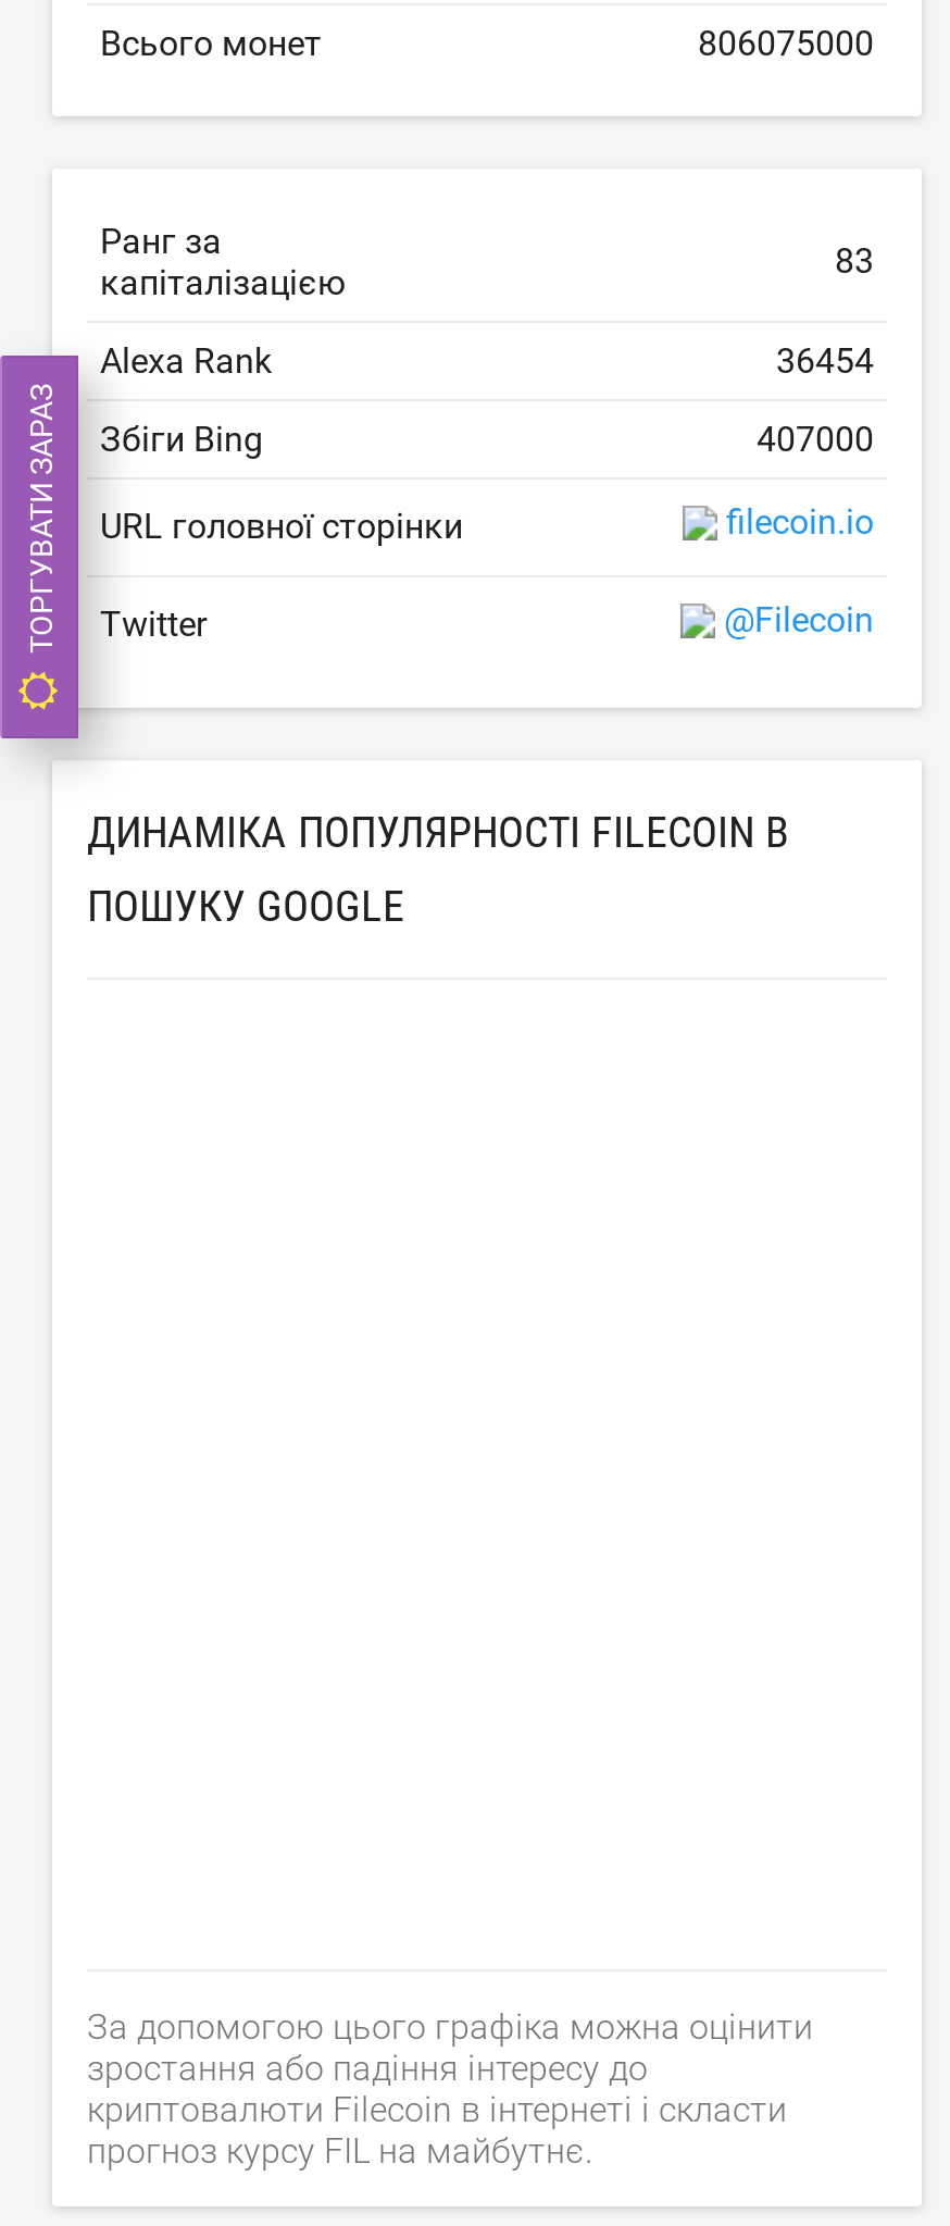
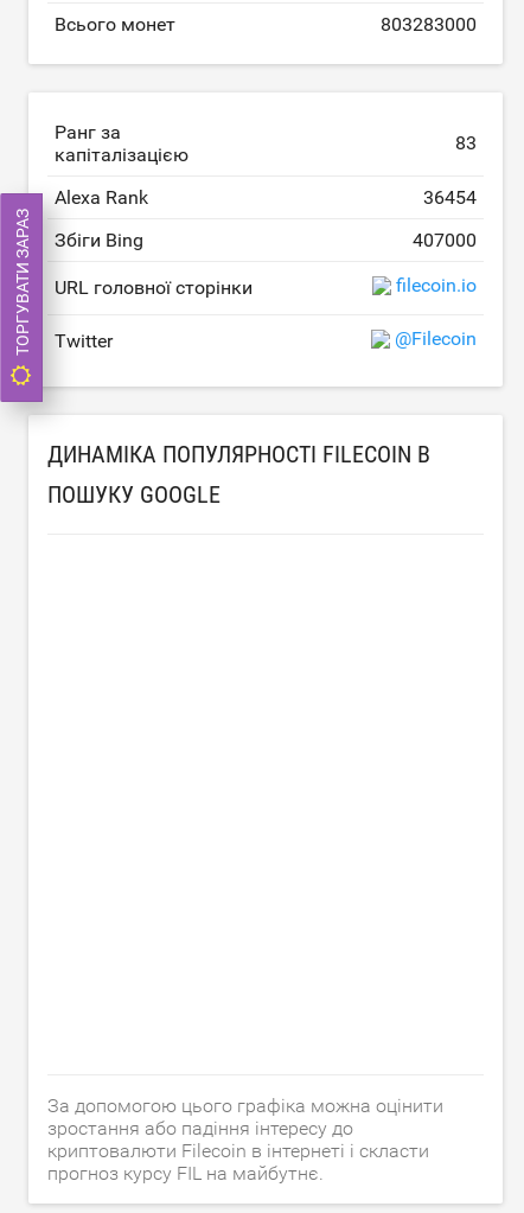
- 806075000
+ 803283000
